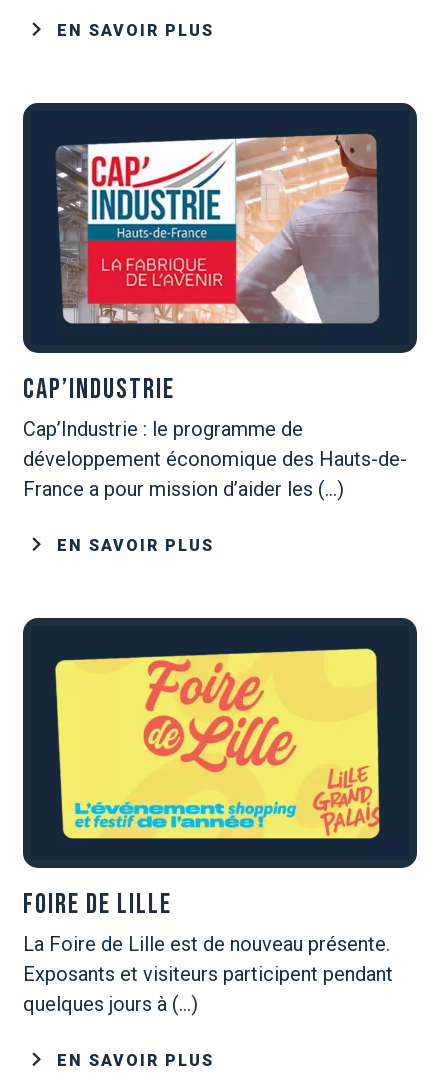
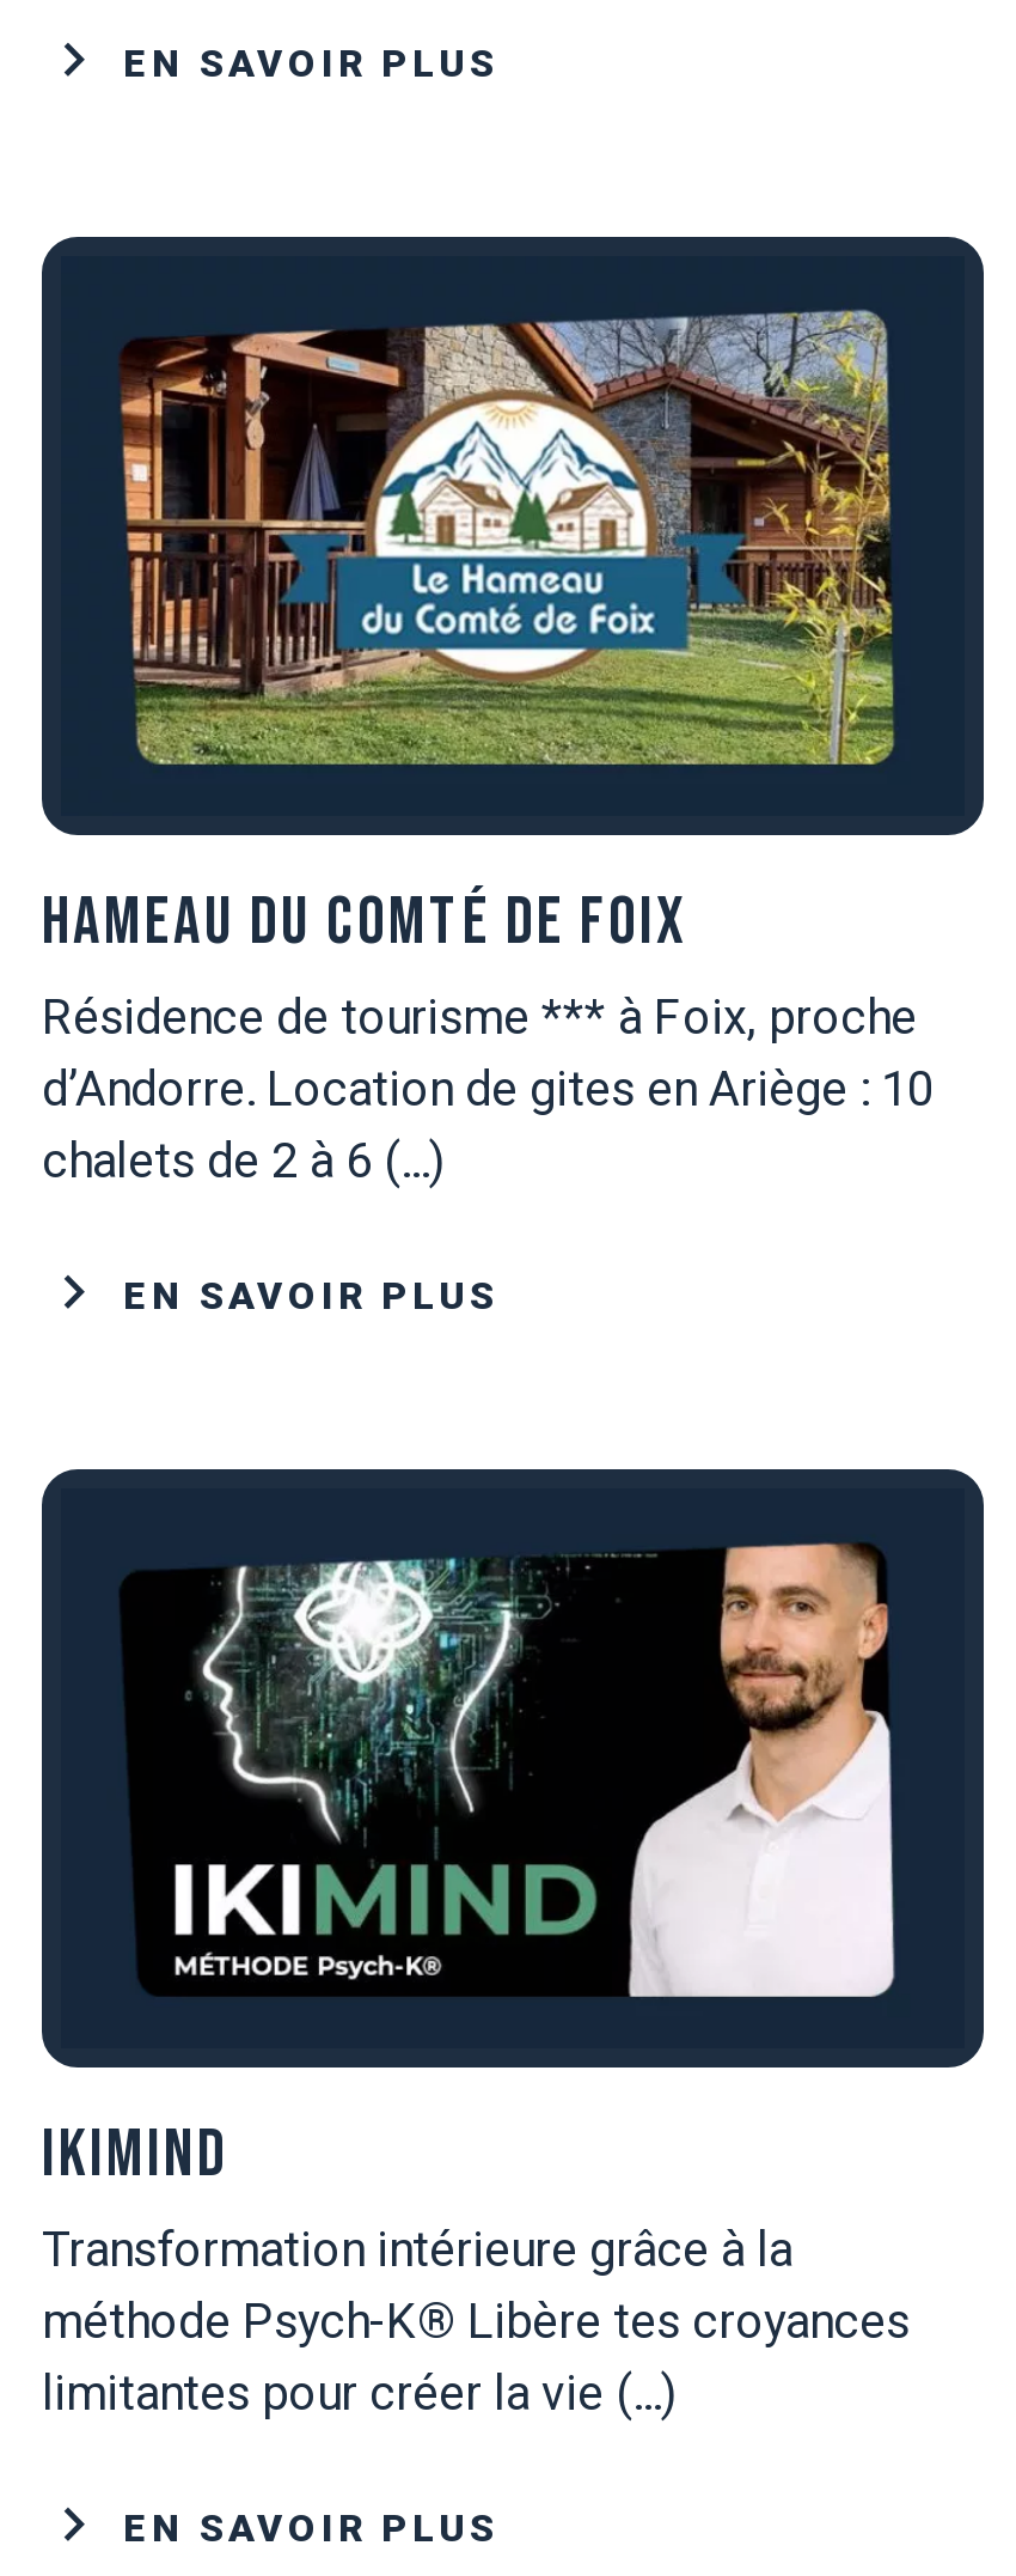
- [image]
+ [image]

- CAP’INDUSTRIE
- Cap’Industrie : le programme de
- développement économique des Hauts-de-
- France a pour mission d’aider les (…)
+ HAMEAU DU COMTÉ DE FOIX
+ Résidence de tourisme *** à Foix, proche
+ d’Andorre. Location de gites en Ariège : 10
+ chalets de 2 à 6 (…)

- [image]
+ [image]

- FOIRE DE LILLE
- La Foire de Lille est de nouveau présente.
- Exposants et visiteurs participent pendant
- quelques jours à (…)
+ IKIMIND
+ Transformation intérieure grâce à la
+ méthode Psych-K® Libère tes croyances
+ limitantes pour créer la vie (…)
